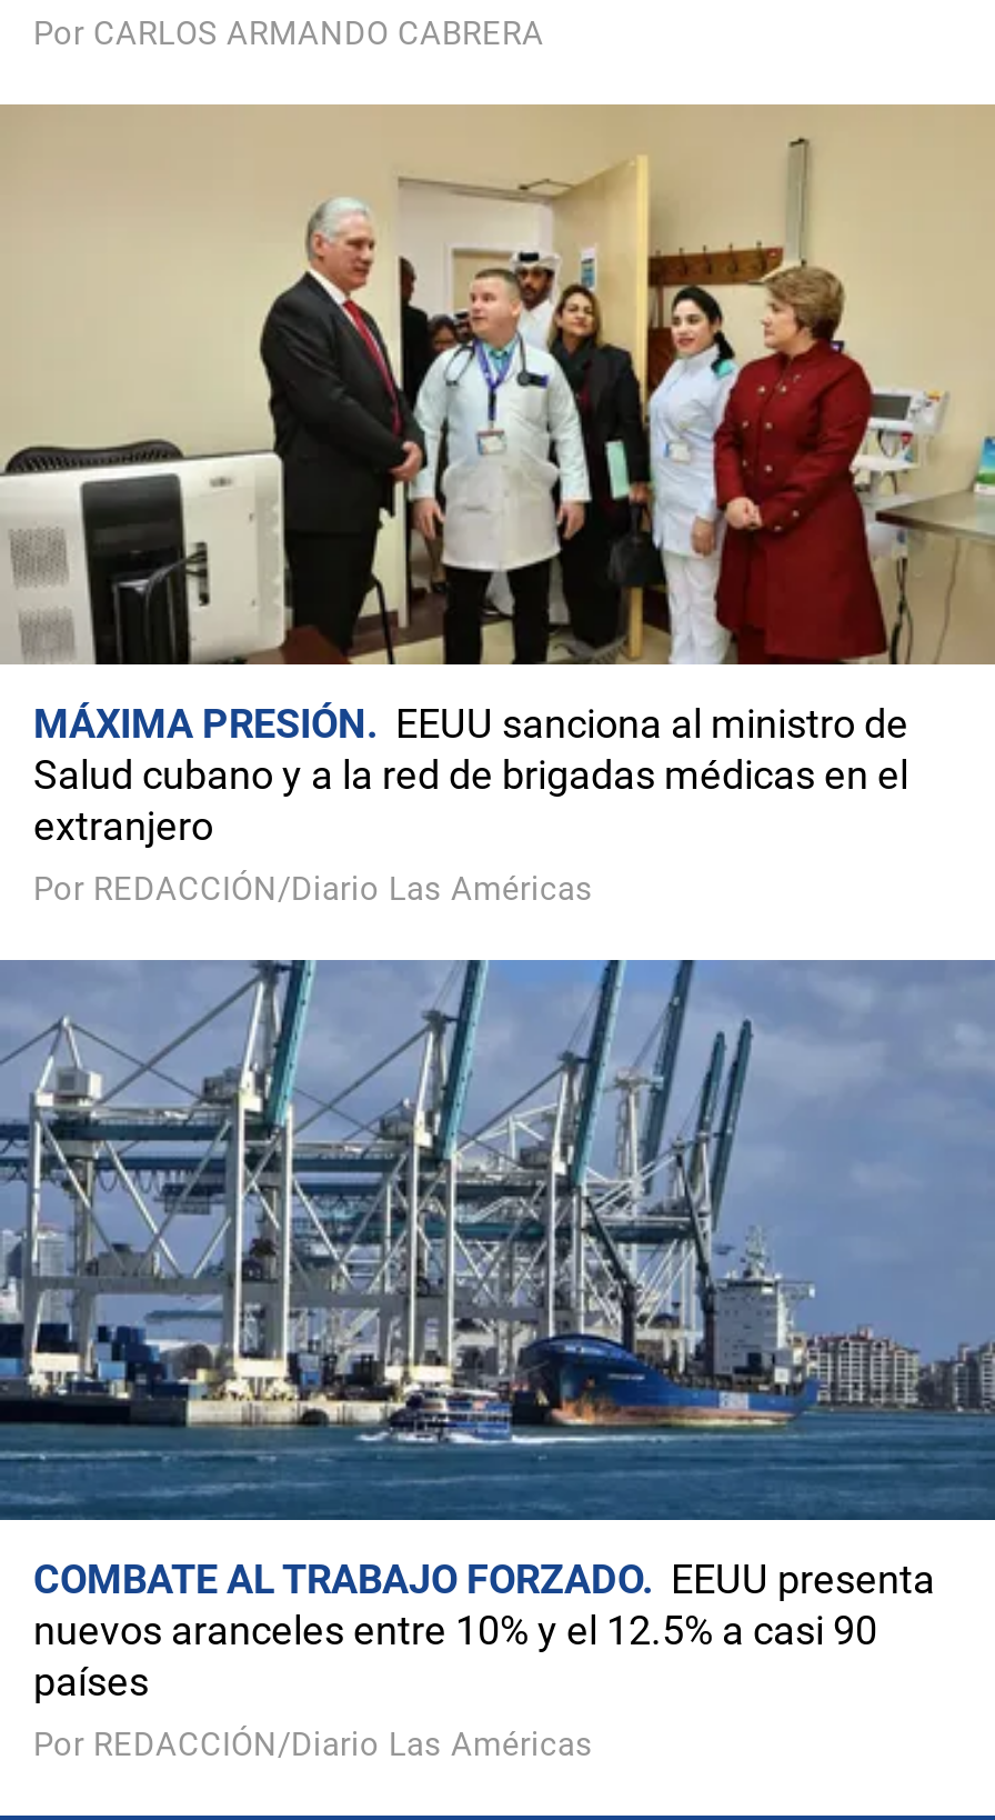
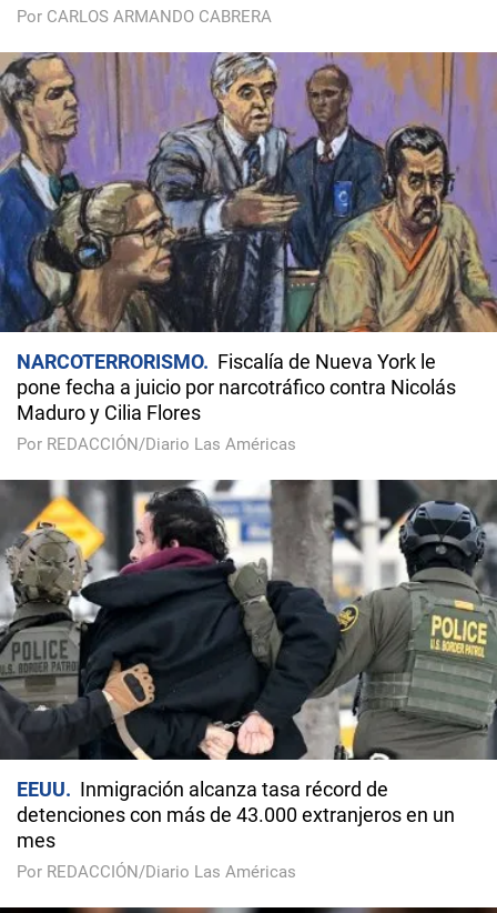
- [image]
- MÁXIMA PRESIÓN
- EEUU sanciona al ministro de
- Salud cubano y a la red de brigadas médicas en el
- extranjero
+ [image]
+ NARCOTERRORISMO
+ Fiscalía de Nueva York le
+ pone fecha a juicio por narcotráfico contra Nicolás
+ Maduro y Cilia Flores

- [image]
- COMBATE AL TRABAJO FORZADO
- EEUU presenta
- nuevos aranceles entre 10% y el 12.5% a casi 90
- países
+ [image]
+ EEUU
+ Inmigración alcanza tasa récord de
+ detenciones con más de 43.000 extranjeros en un
+ mes
